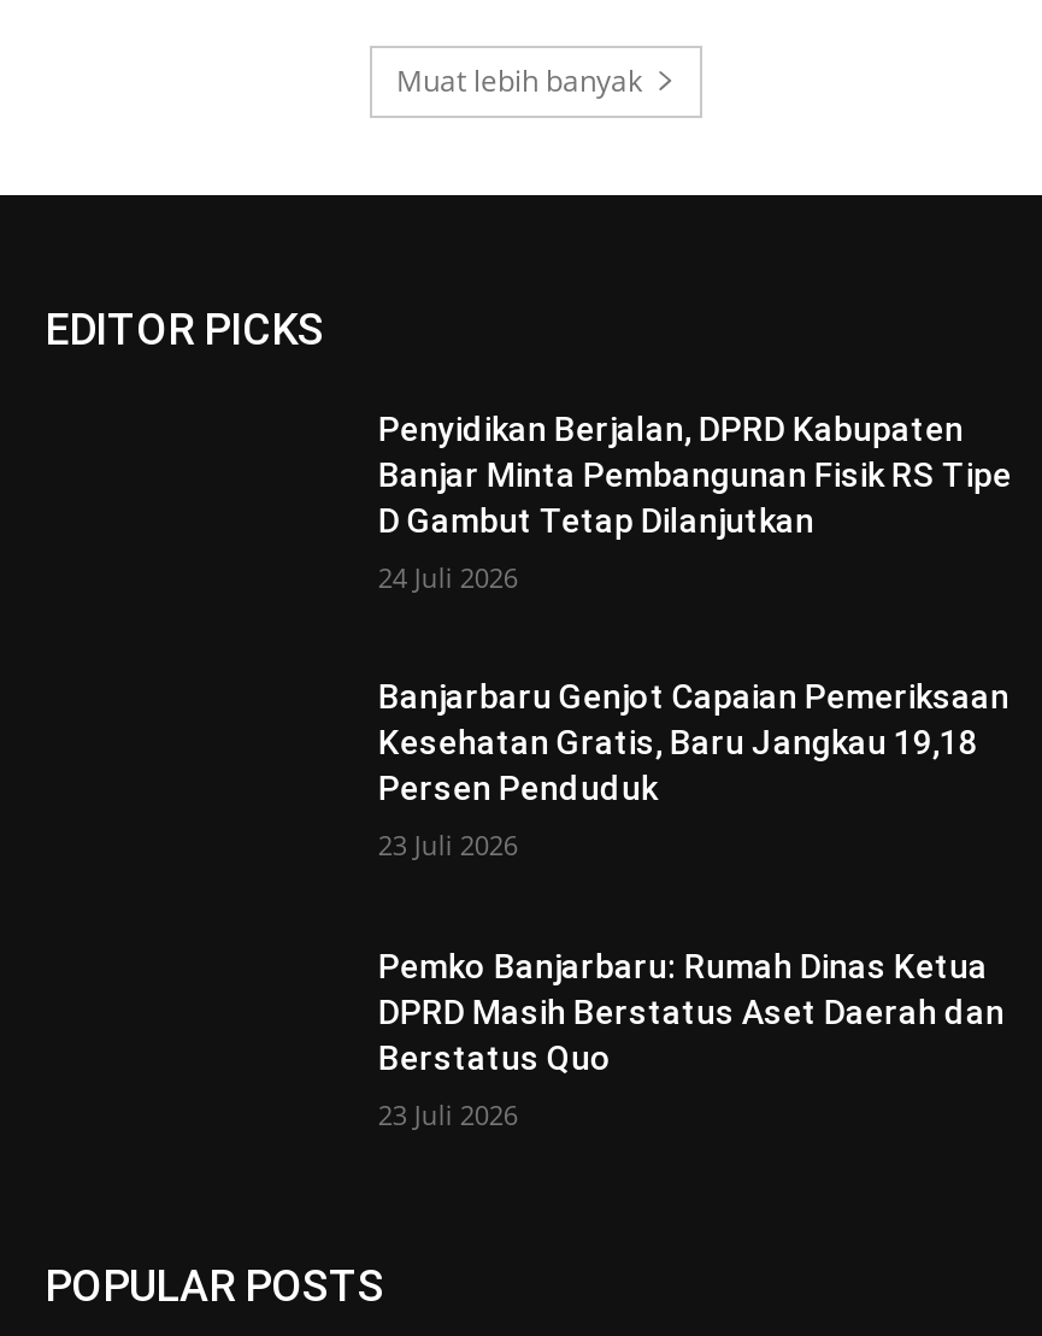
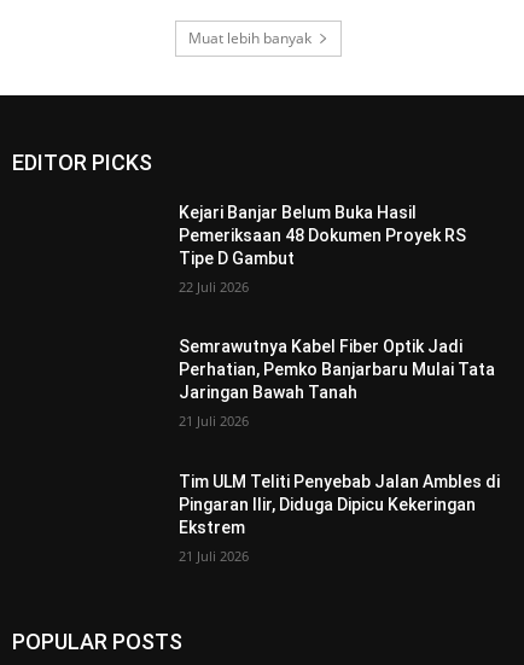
- Penyidikan Berjalan, DPRD Kabupaten
- Banjar Minta Pembangunan Fisik RS Tipe
- D Gambut Tetap Dilanjutkan
+ Kejari Banjar Belum Buka Hasil
+ Pemeriksaan 48 Dokumen Proyek RS
+ Tipe D Gambut

- 24 Juli 2026
+ 22 Juli 2026

- Banjarbaru Genjot Capaian Pemeriksaan
- Kesehatan Gratis, Baru Jangkau 19,18
- Persen Penduduk
+ Semrawutnya Kabel Fiber Optik Jadi
+ Perhatian, Pemko Banjarbaru Mulai Tata
+ Jaringan Bawah Tanah

- 23 Juli 2026
+ 21 Juli 2026

- Pemko Banjarbaru: Rumah Dinas Ketua
- DPRD Masih Berstatus Aset Daerah dan
- Berstatus Quo
+ Tim ULM Teliti Penyebab Jalan Ambles di
+ Pingaran Ilir, Diduga Dipicu Kekeringan
+ Ekstrem

- 23 Juli 2026
+ 21 Juli 2026
